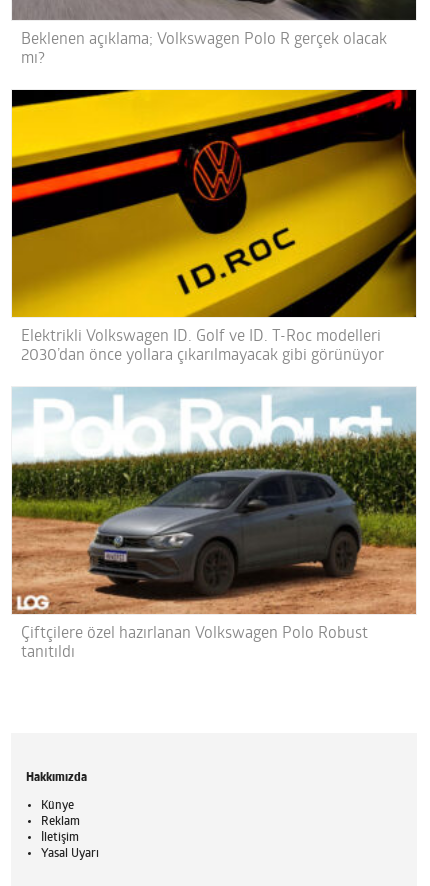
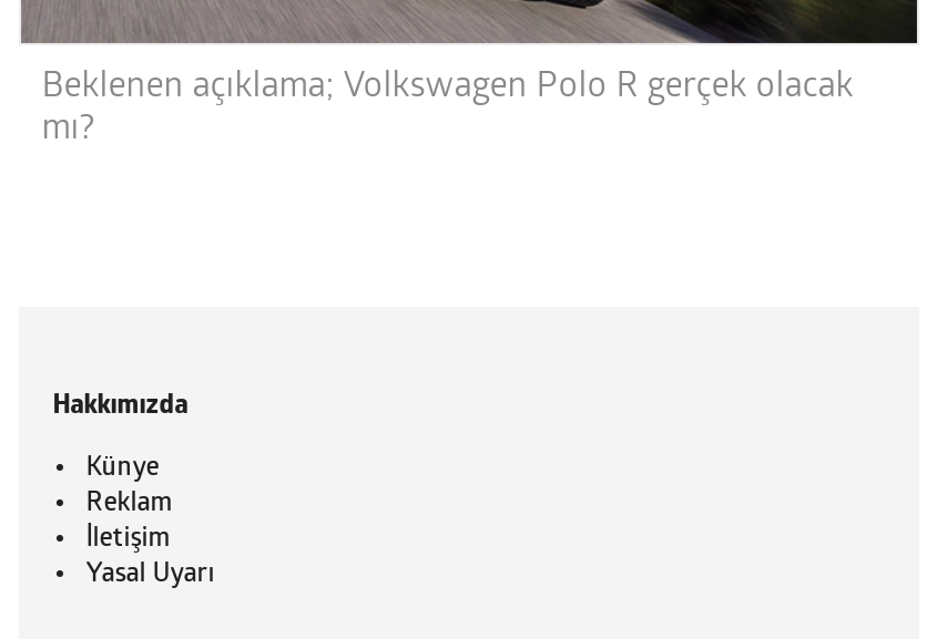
- [image]
- Elektrikli Volkswagen ID. Golf ve ID. T-Roc modelleri
- 2030’dan önce yollara çıkarılmayacak gibi görünüyor

- [image]
- Çiftçilere özel hazırlanan Volkswagen Polo Robust
- tanıtıldı
